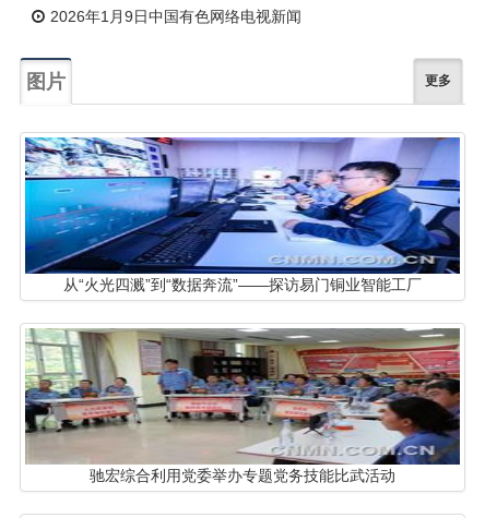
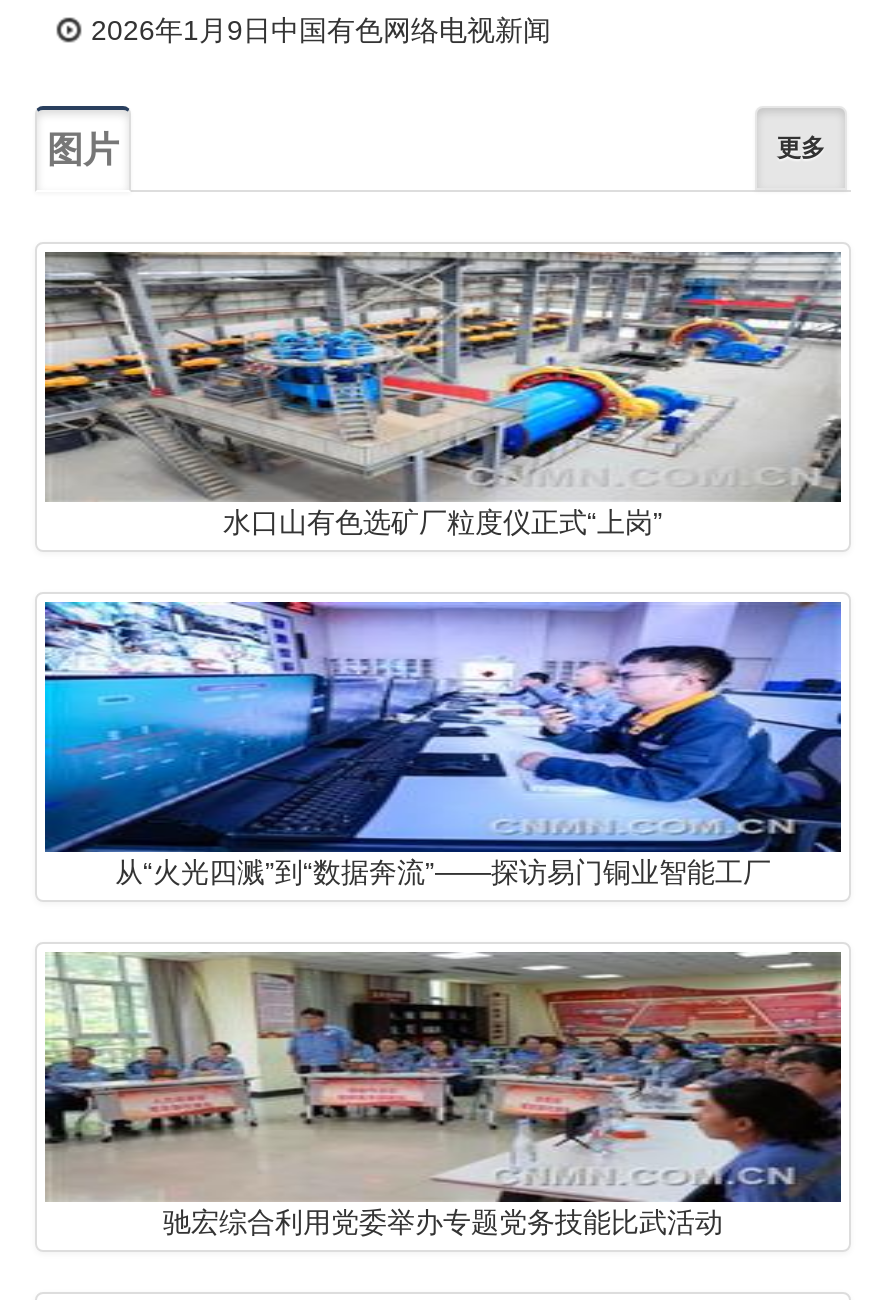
+ [image]
+ 水口山有色选矿厂粒度仪正式“上岗”
